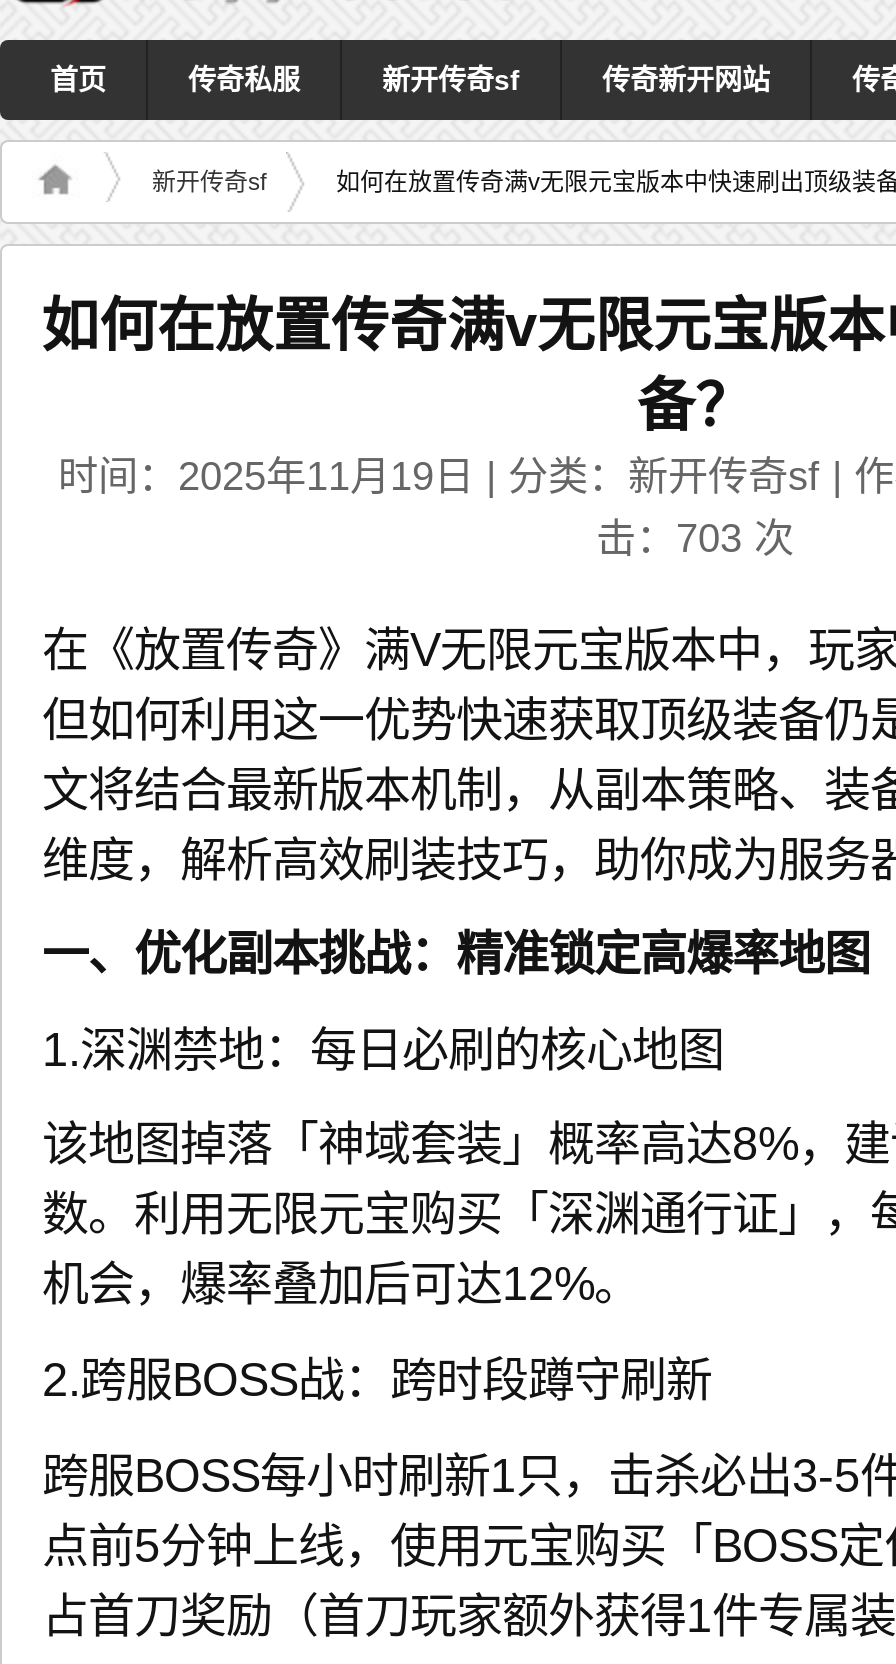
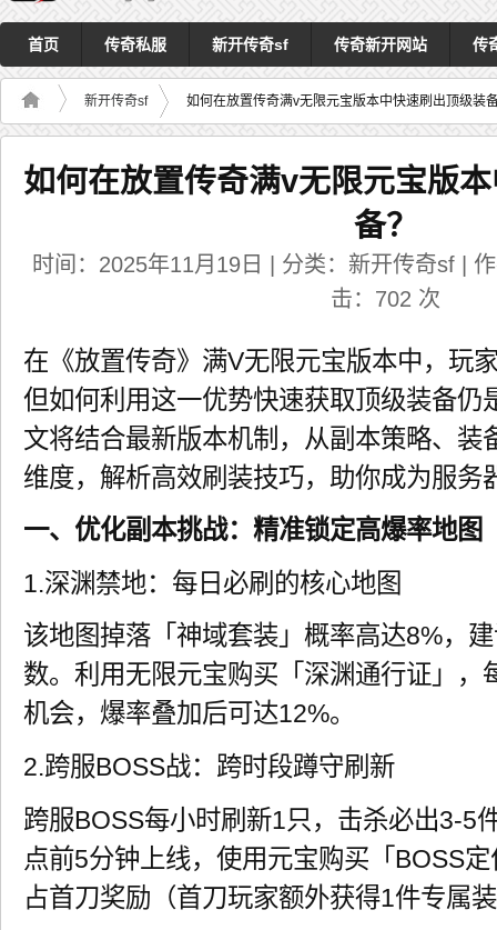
- 击：703 次
+ 击：702 次
